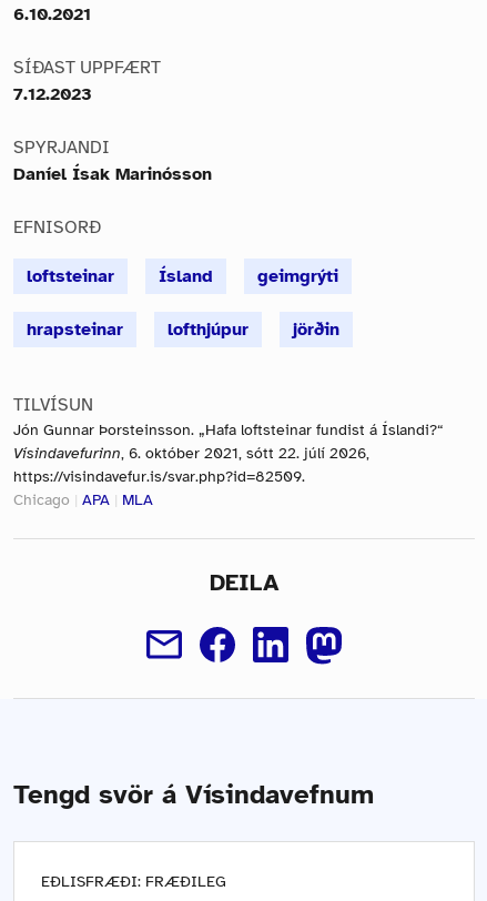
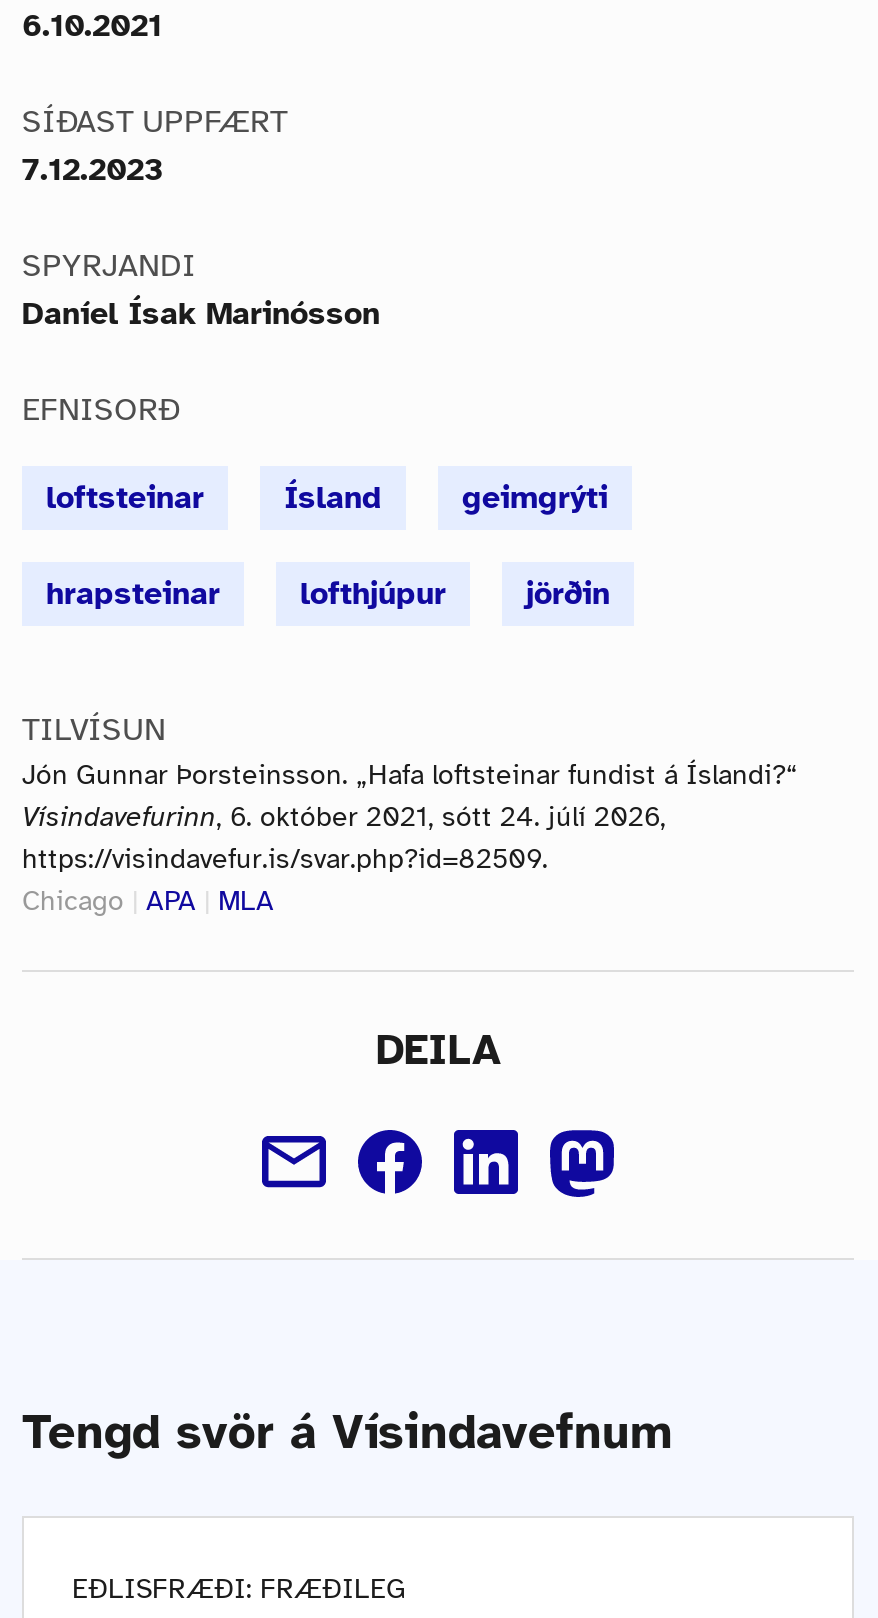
- Vísindavefurinn, 6. október 2021, sótt 22. júlí 2026,
+ Vísindavefurinn, 6. október 2021, sótt 24. júlí 2026,
